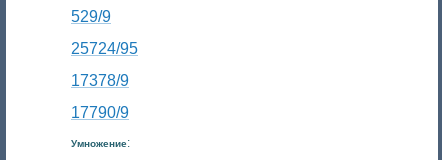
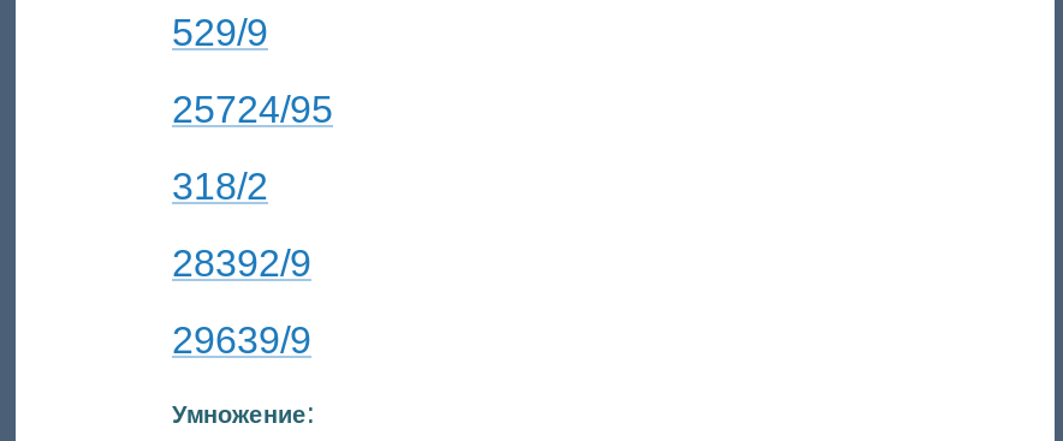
- 17378/9
- 17790/9
+ 318/2
+ 28392/9
+ 29639/9
